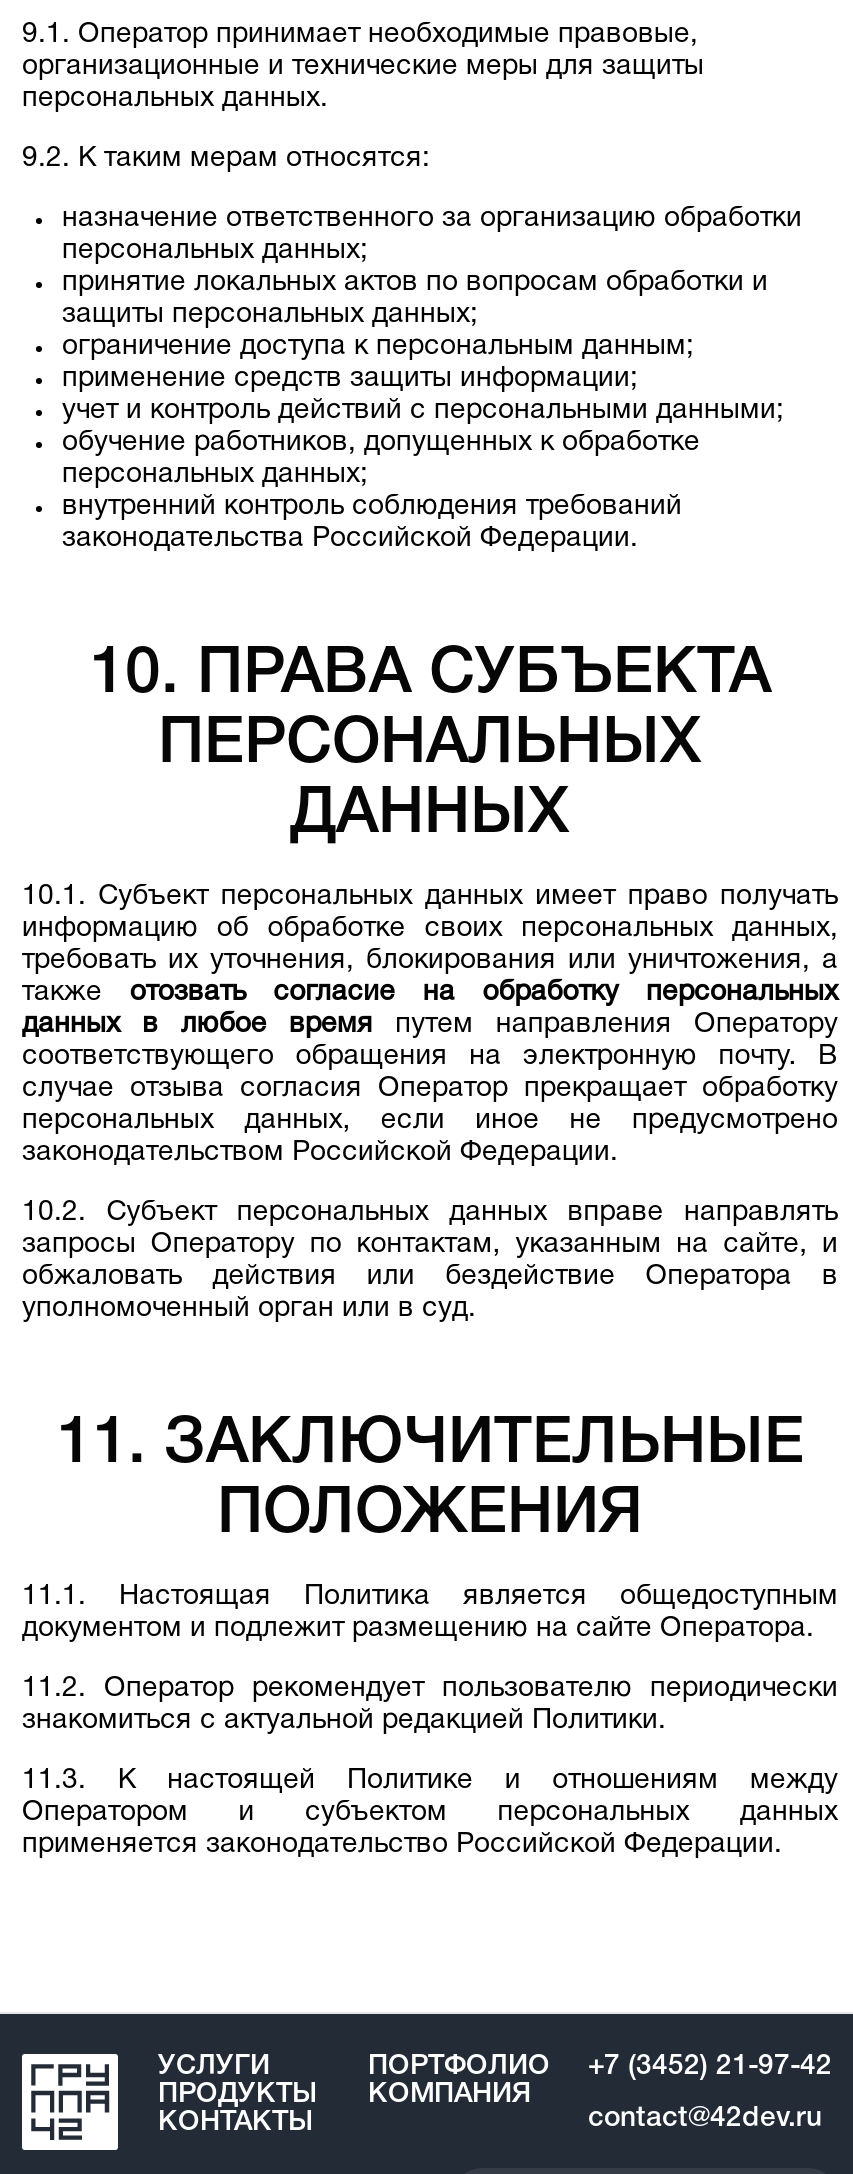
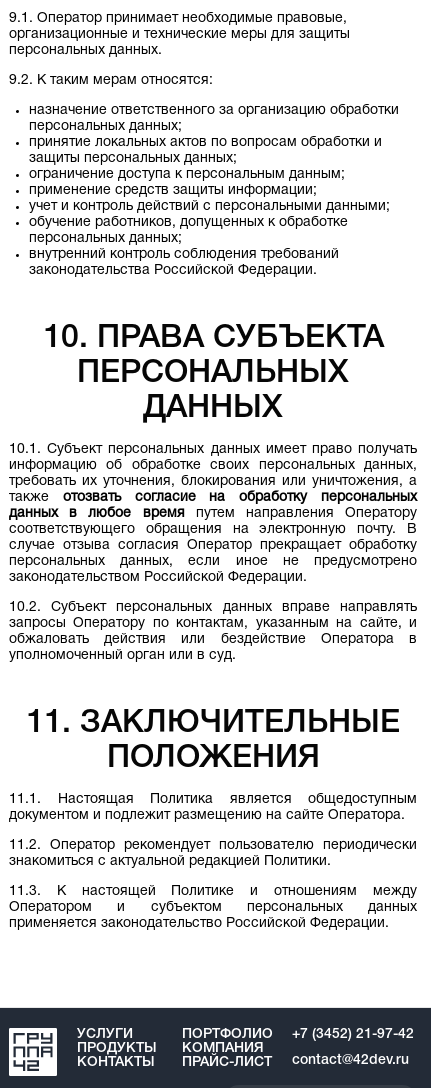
+ ПРАЙС-ЛИСТ
